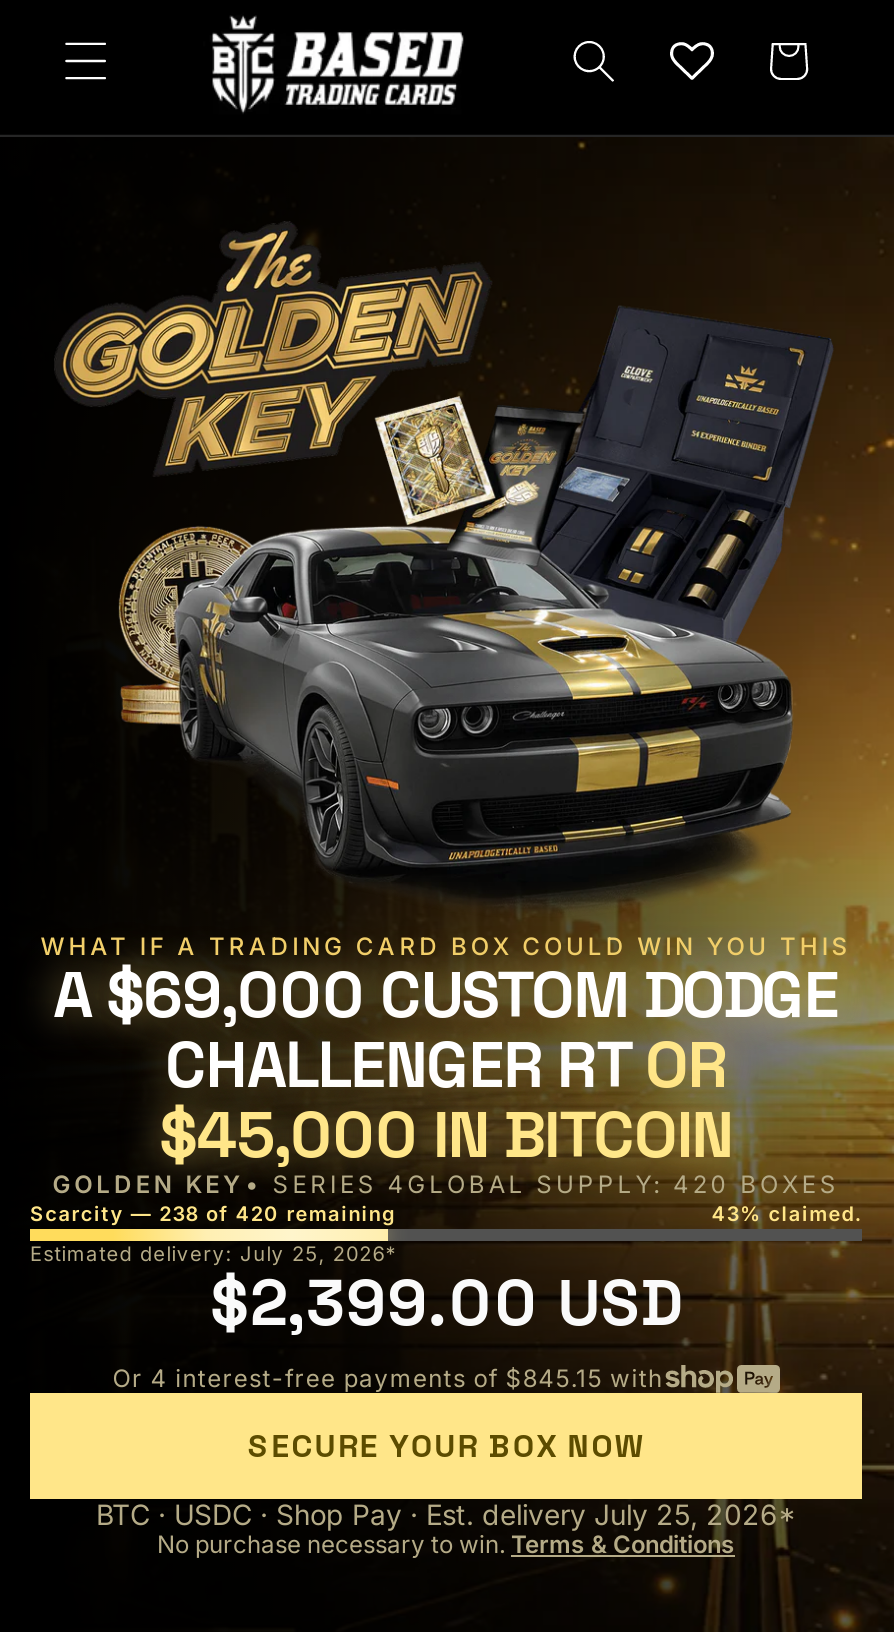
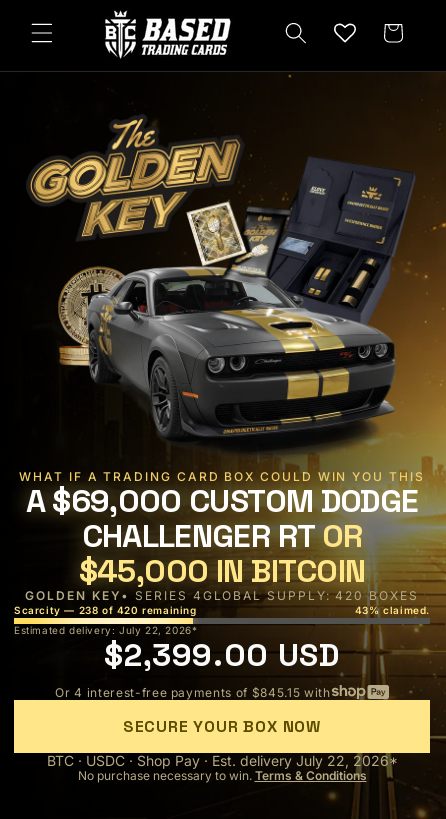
- Estimated delivery: July 25, 2026*
+ Estimated delivery: July 22, 2026*

- BTC · USDC · Shop Pay · Est. delivery July 25, 2026*
+ BTC · USDC · Shop Pay · Est. delivery July 22, 2026*
